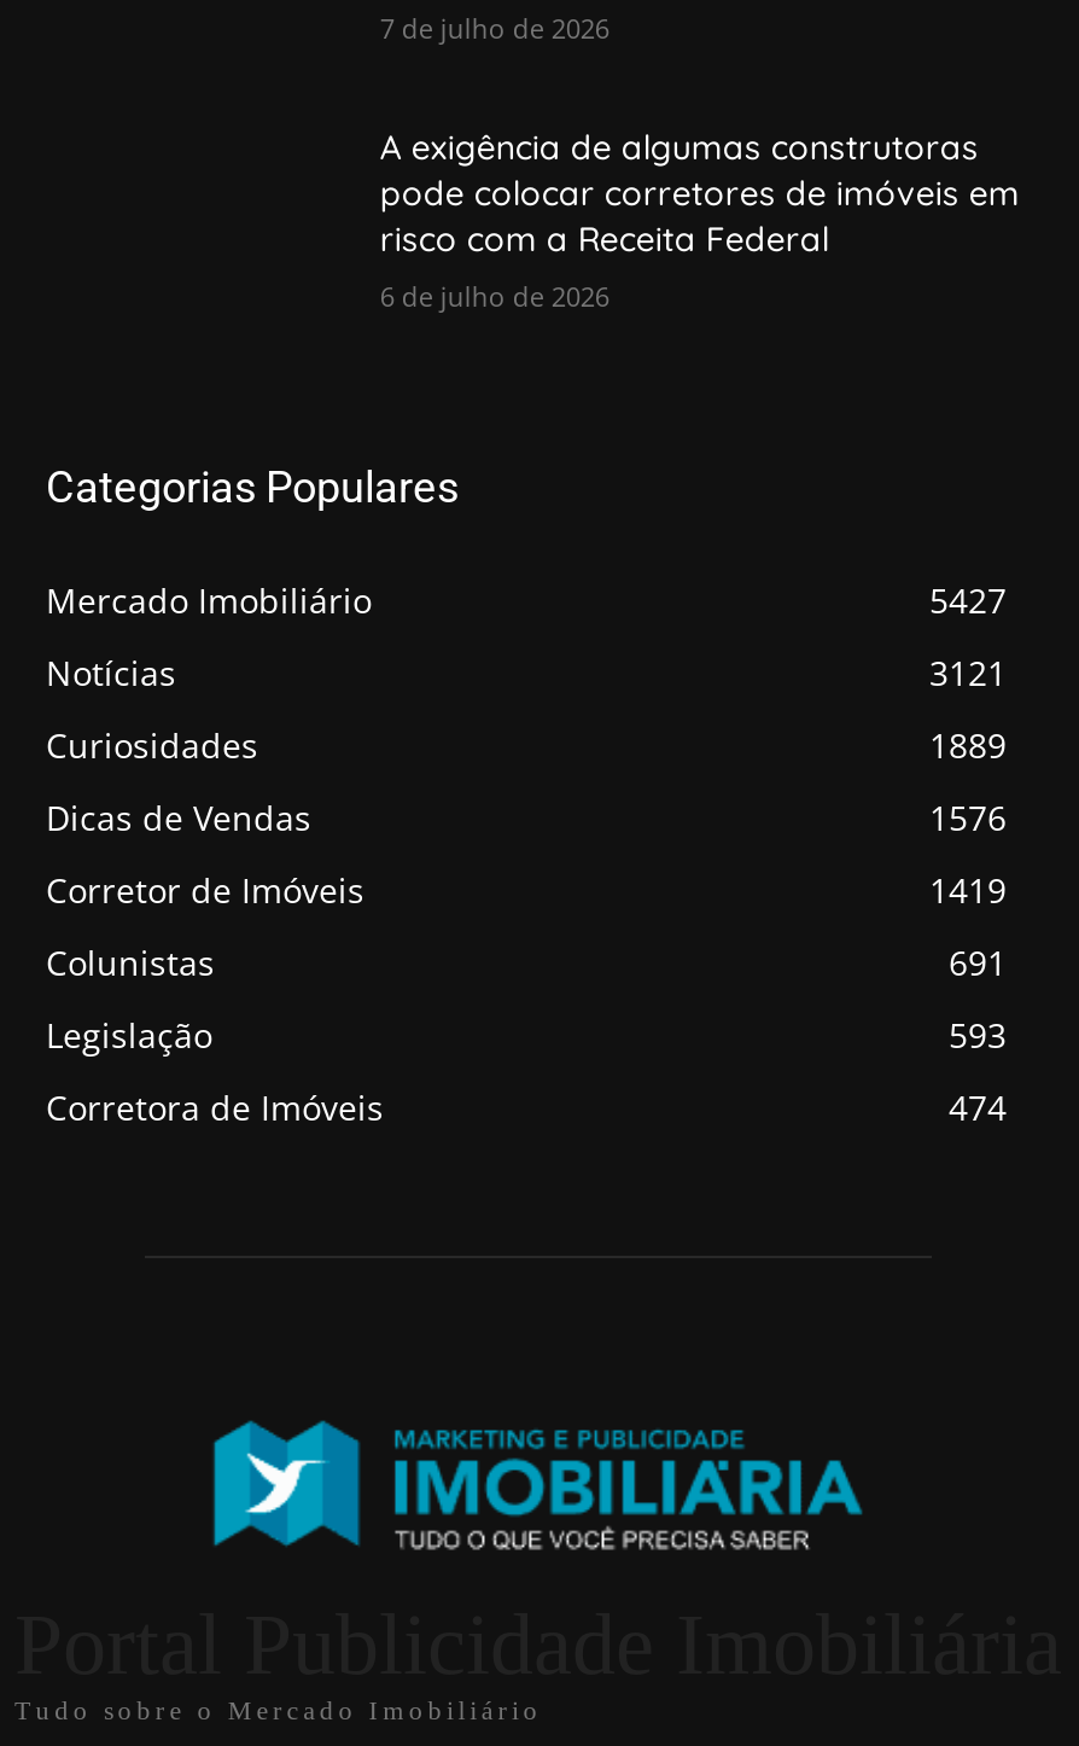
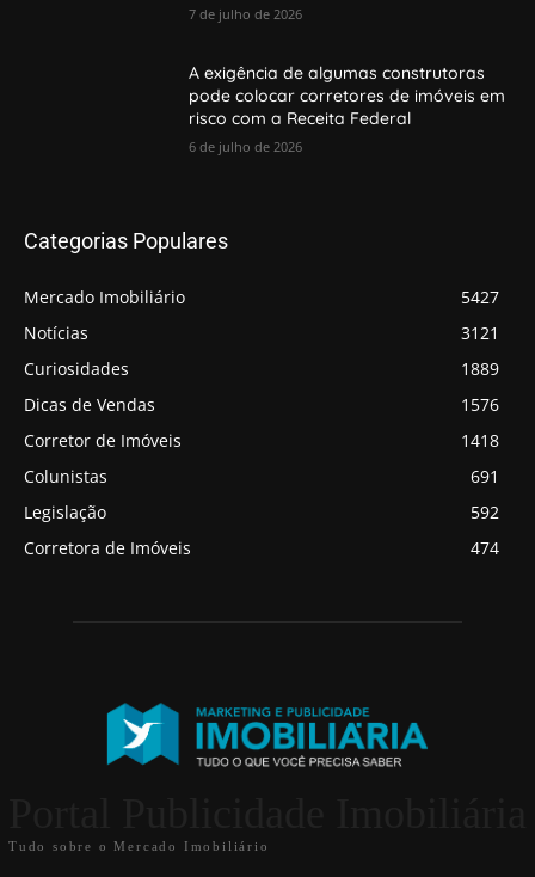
- 1419
+ 1418

- 593
+ 592
